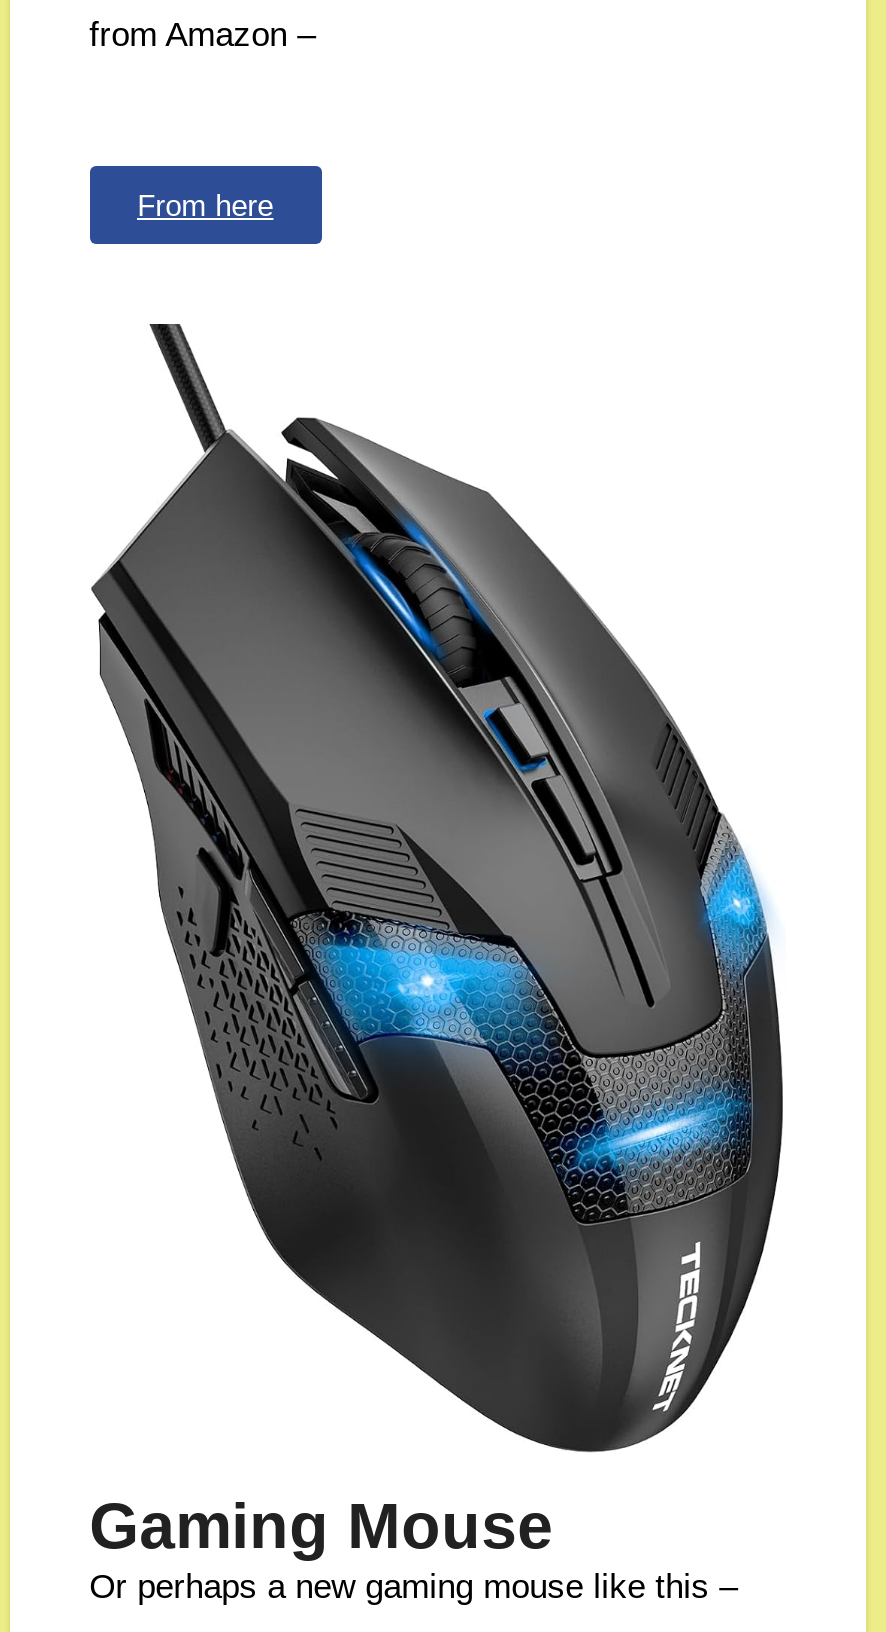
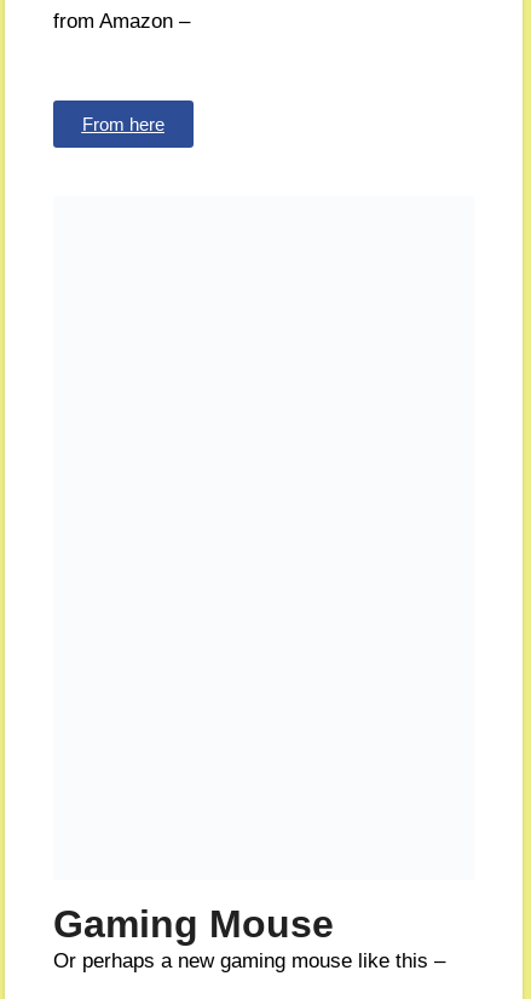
- [image]
